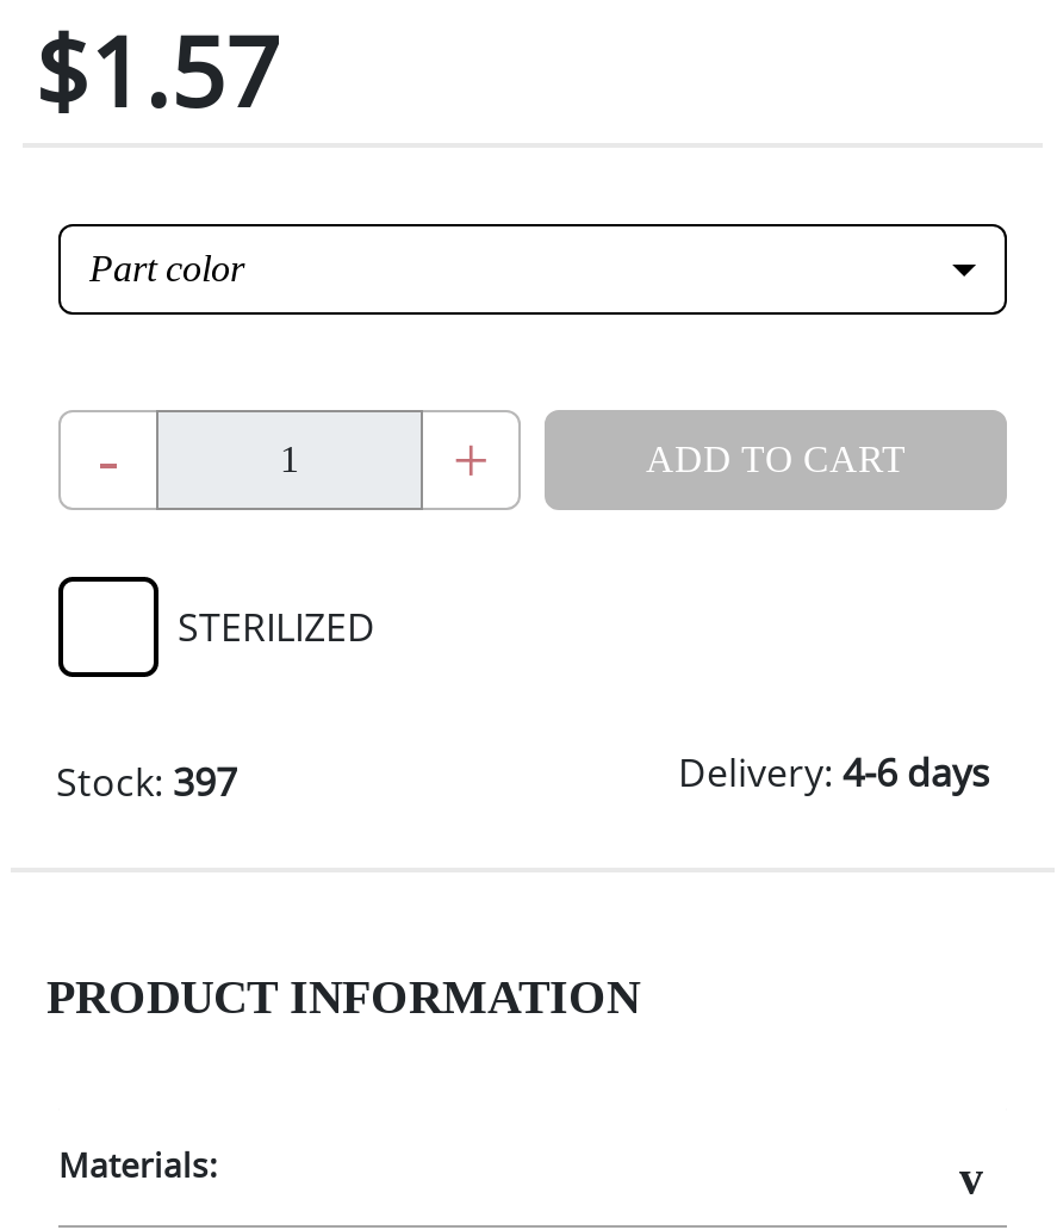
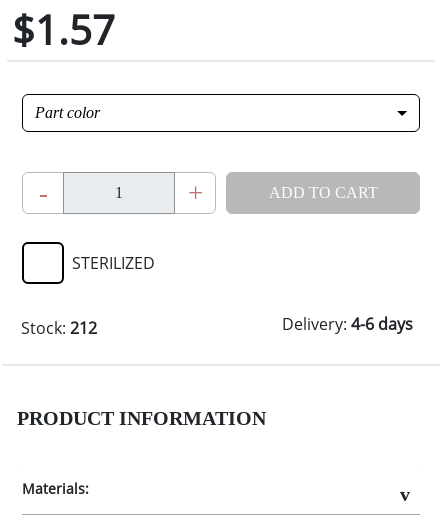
- Stock: 397
+ Stock: 212
